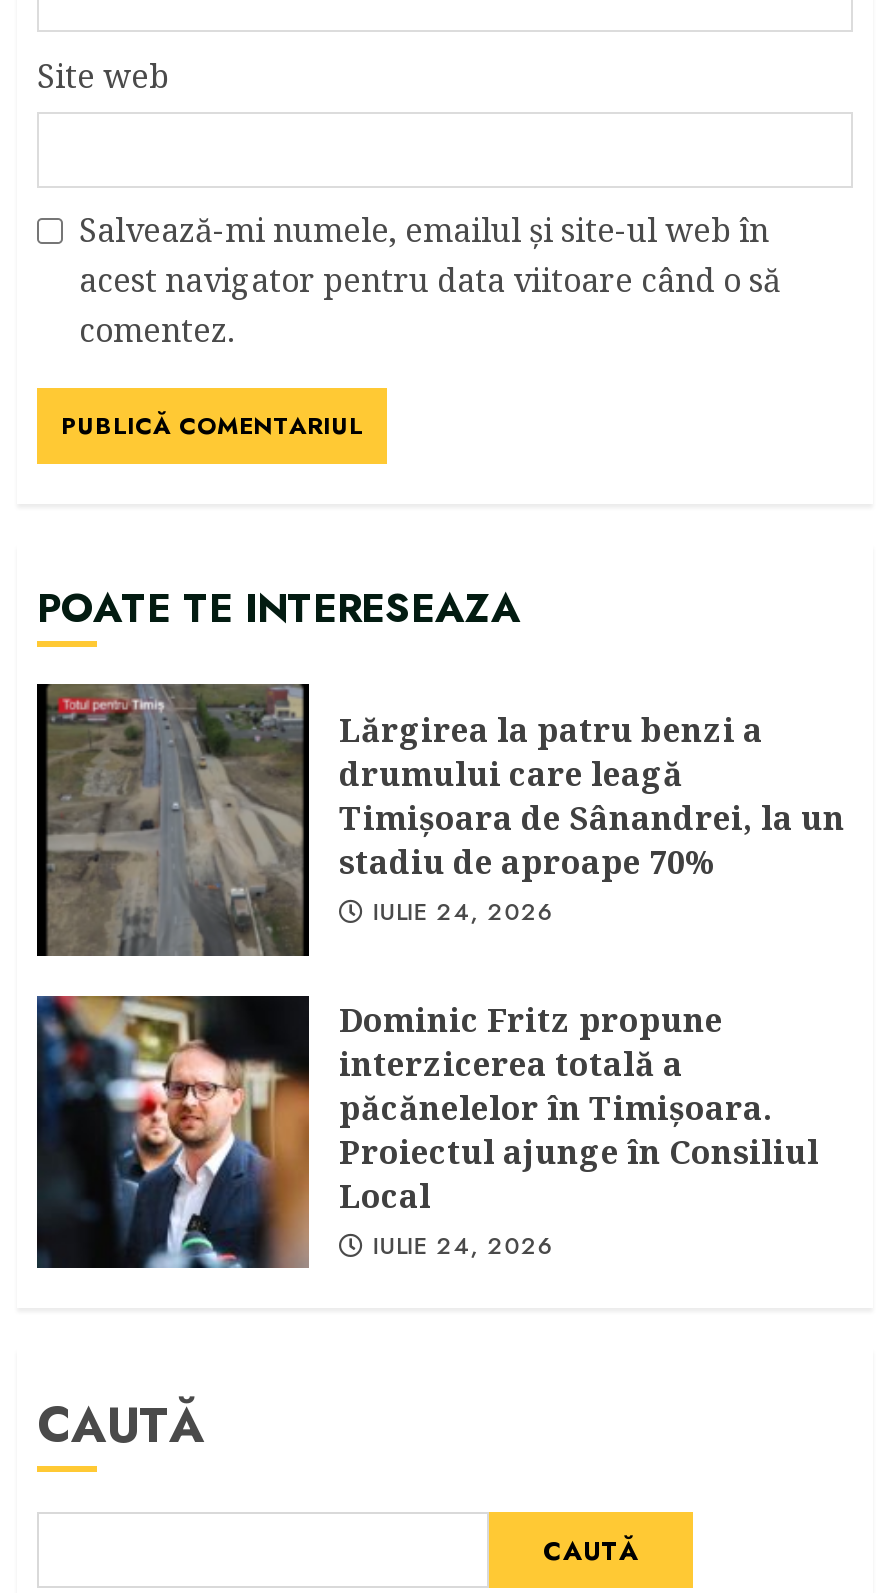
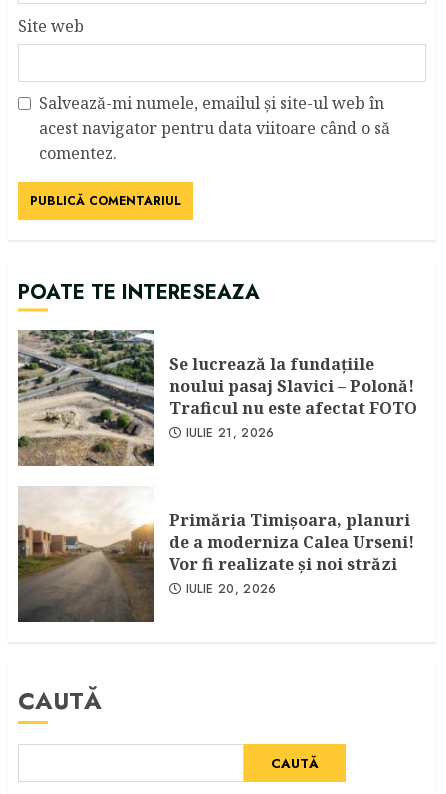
- [image]
- Lărgirea la patru benzi a
- drumului care leagă
- Timișoara de Sânandrei, la un
- stadiu de aproape 70%
- IULIE 24, 2026
+ [image]
+ Se lucrează la fundaţiile
+ noului pasaj Slavici – Polonă!
+ Traficul nu este afectat FOTO
+ IULIE 21, 2026

- [image]
- Dominic Fritz propune
- interzicerea totală a
- păcănelelor în Timișoara.
- Proiectul ajunge în Consiliul
- Local
- IULIE 24, 2026
+ [image]
+ Primăria Timişoara, planuri
+ de a moderniza Calea Urseni!
+ Vor fi realizate şi noi străzi
+ IULIE 20, 2026
